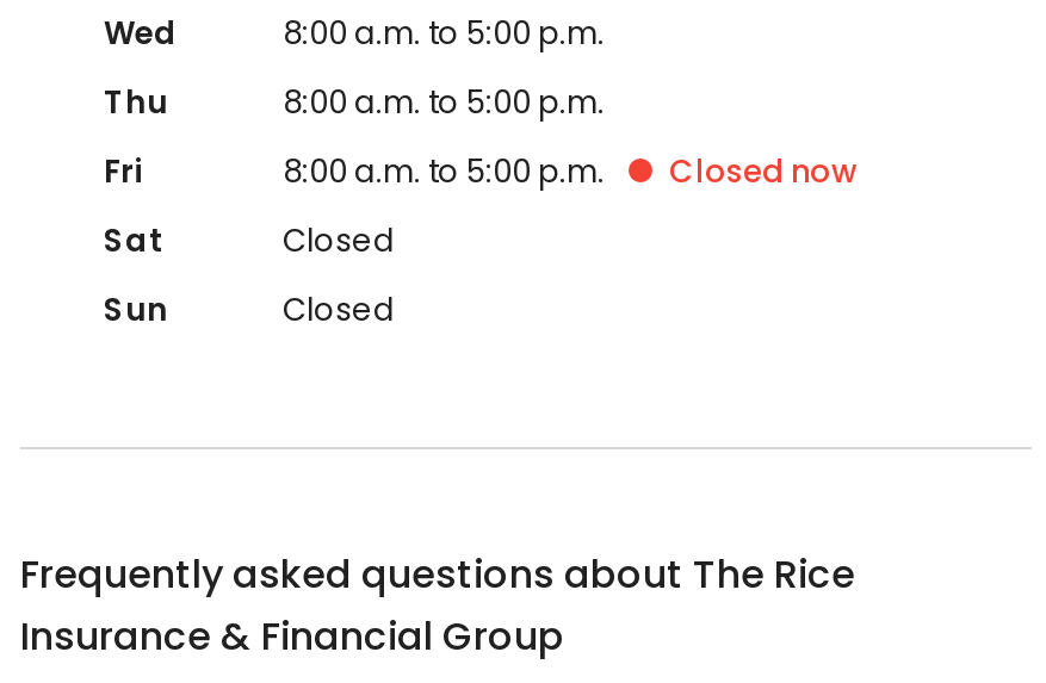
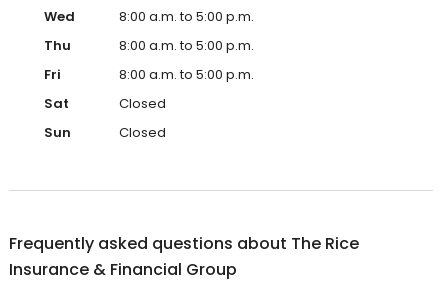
- Closed now
